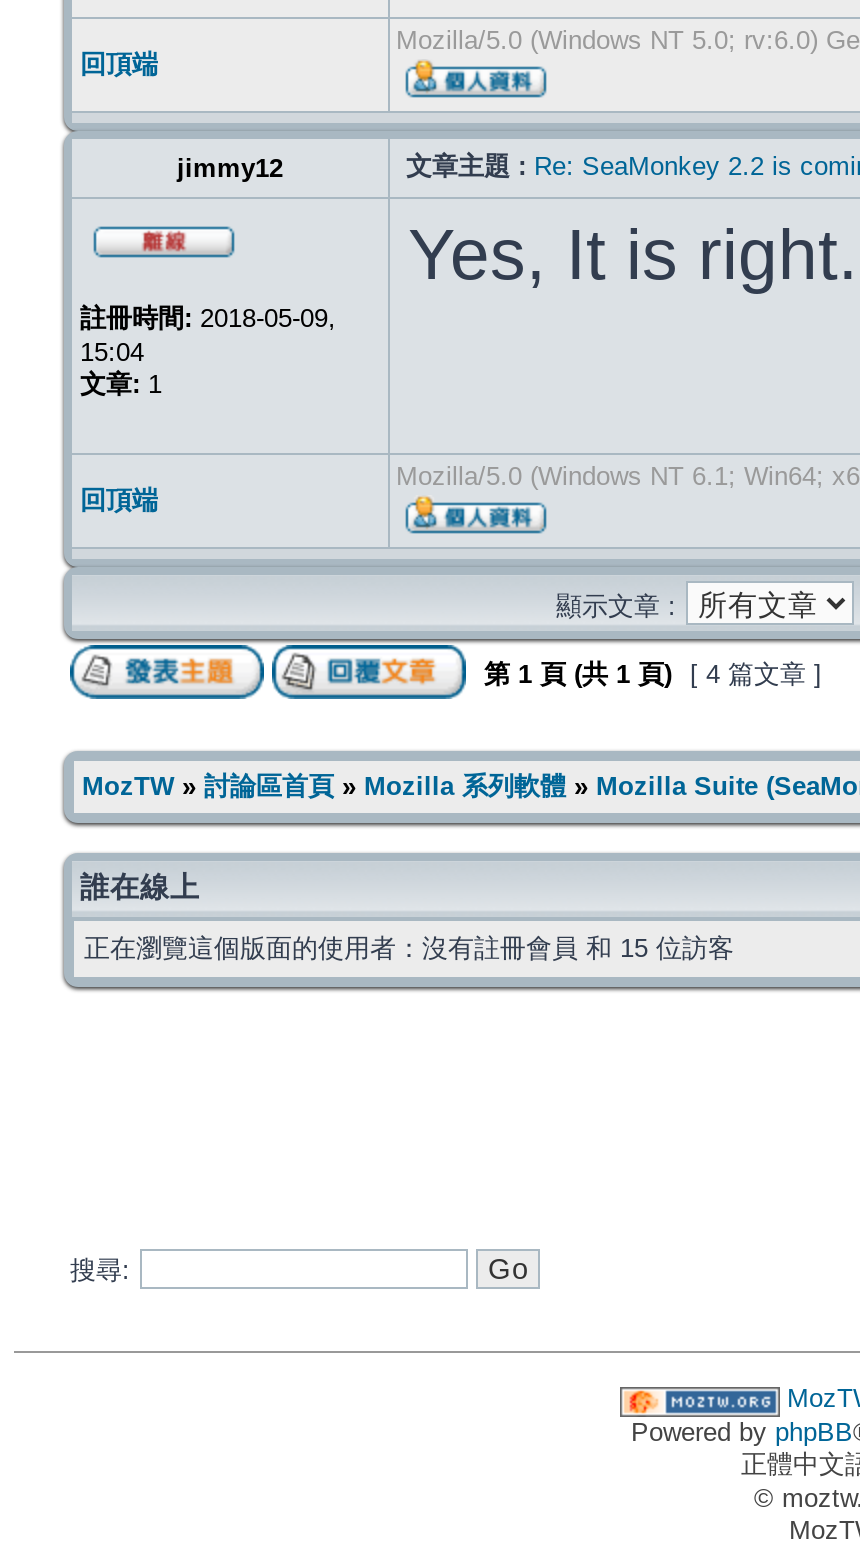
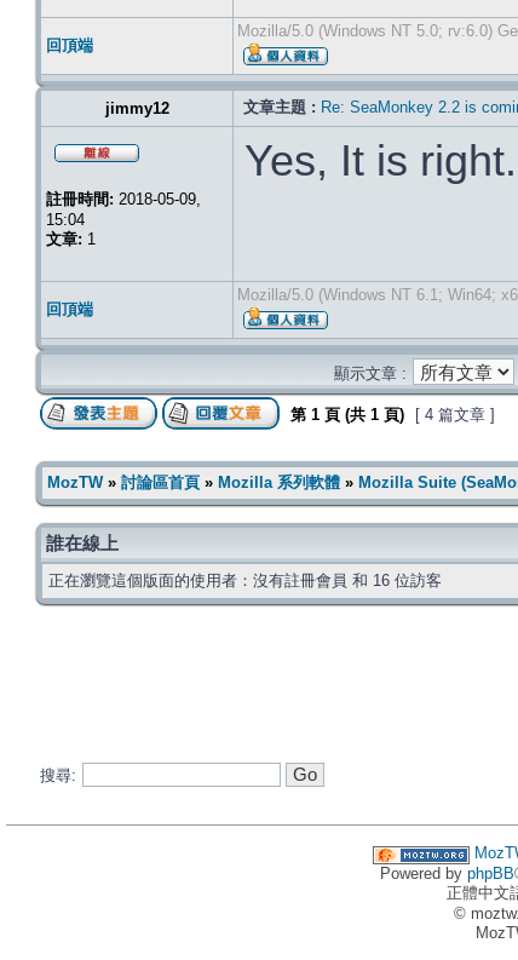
- 正在瀏覽這個版面的使用者：沒有註冊會員 和 15 位訪客
+ 正在瀏覽這個版面的使用者：沒有註冊會員 和 16 位訪客
